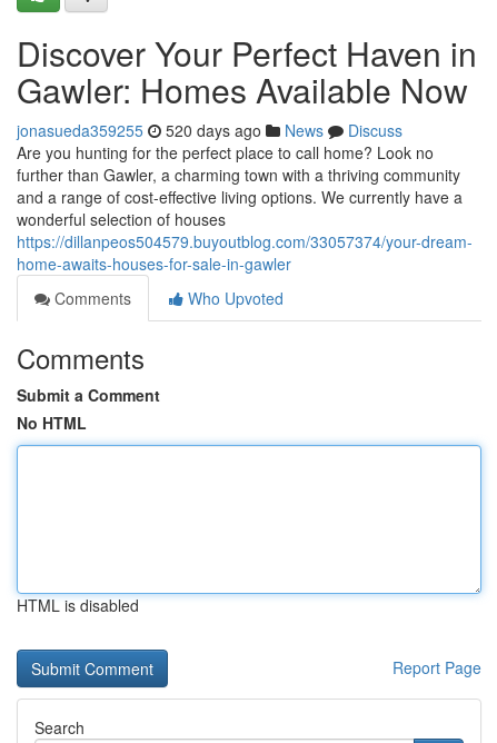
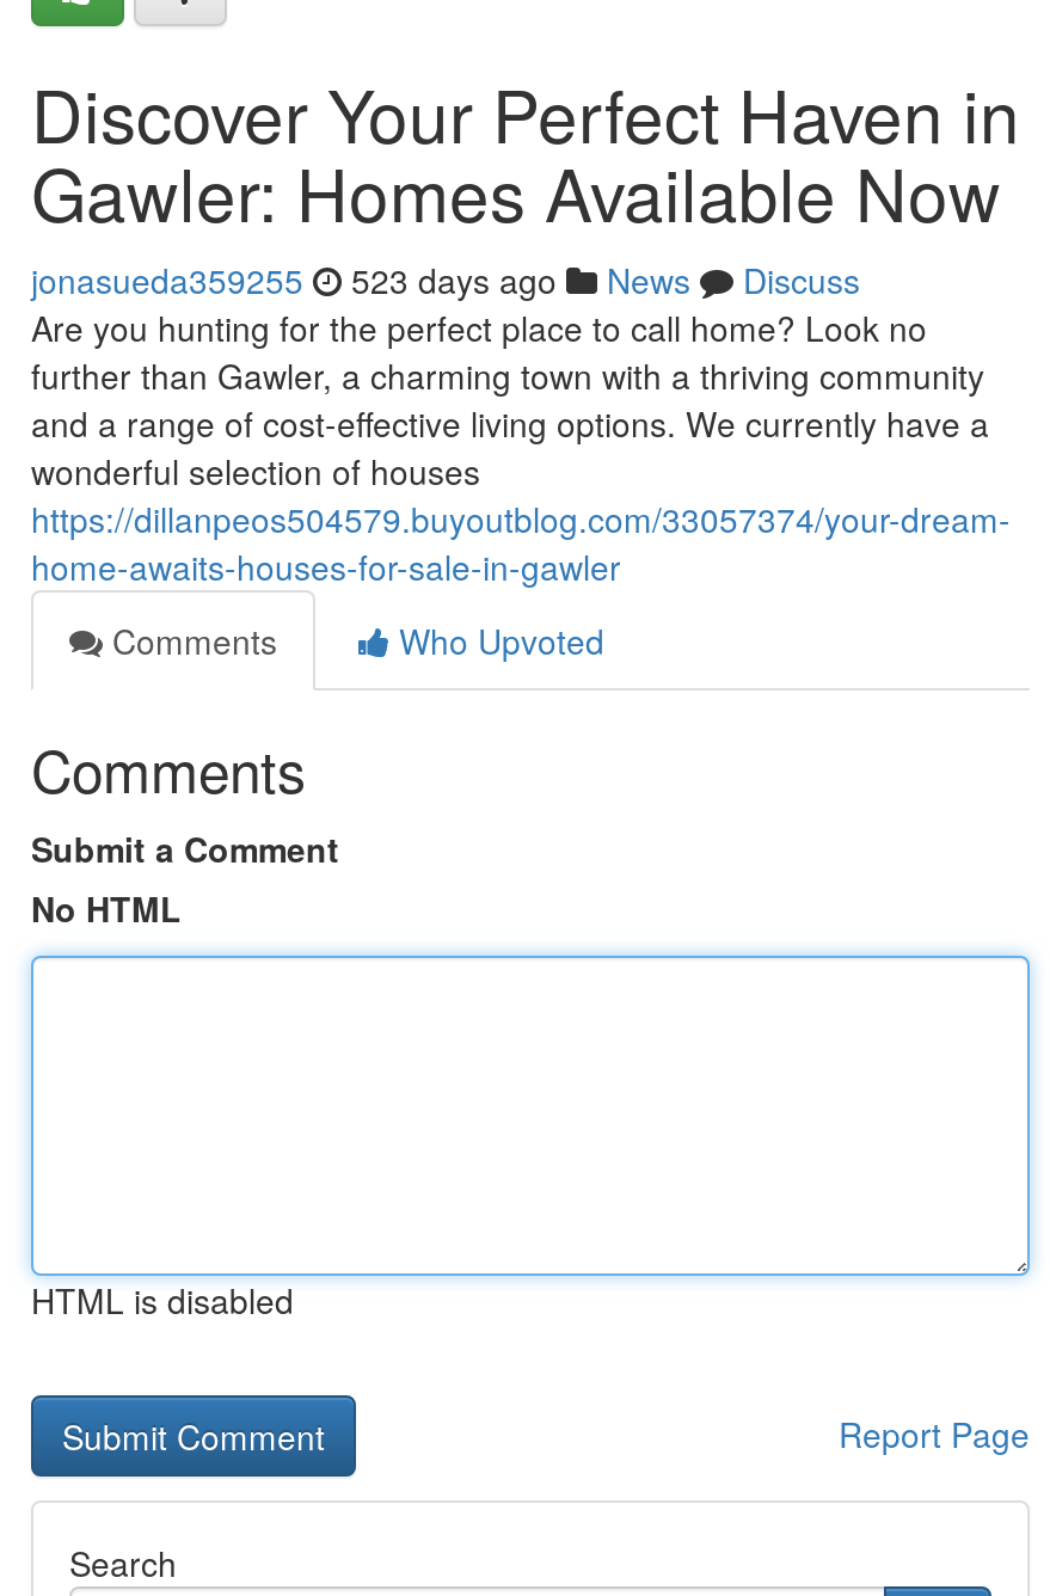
- jonasueda359255 520 days ago News Discuss
+ jonasueda359255 523 days ago News Discuss
